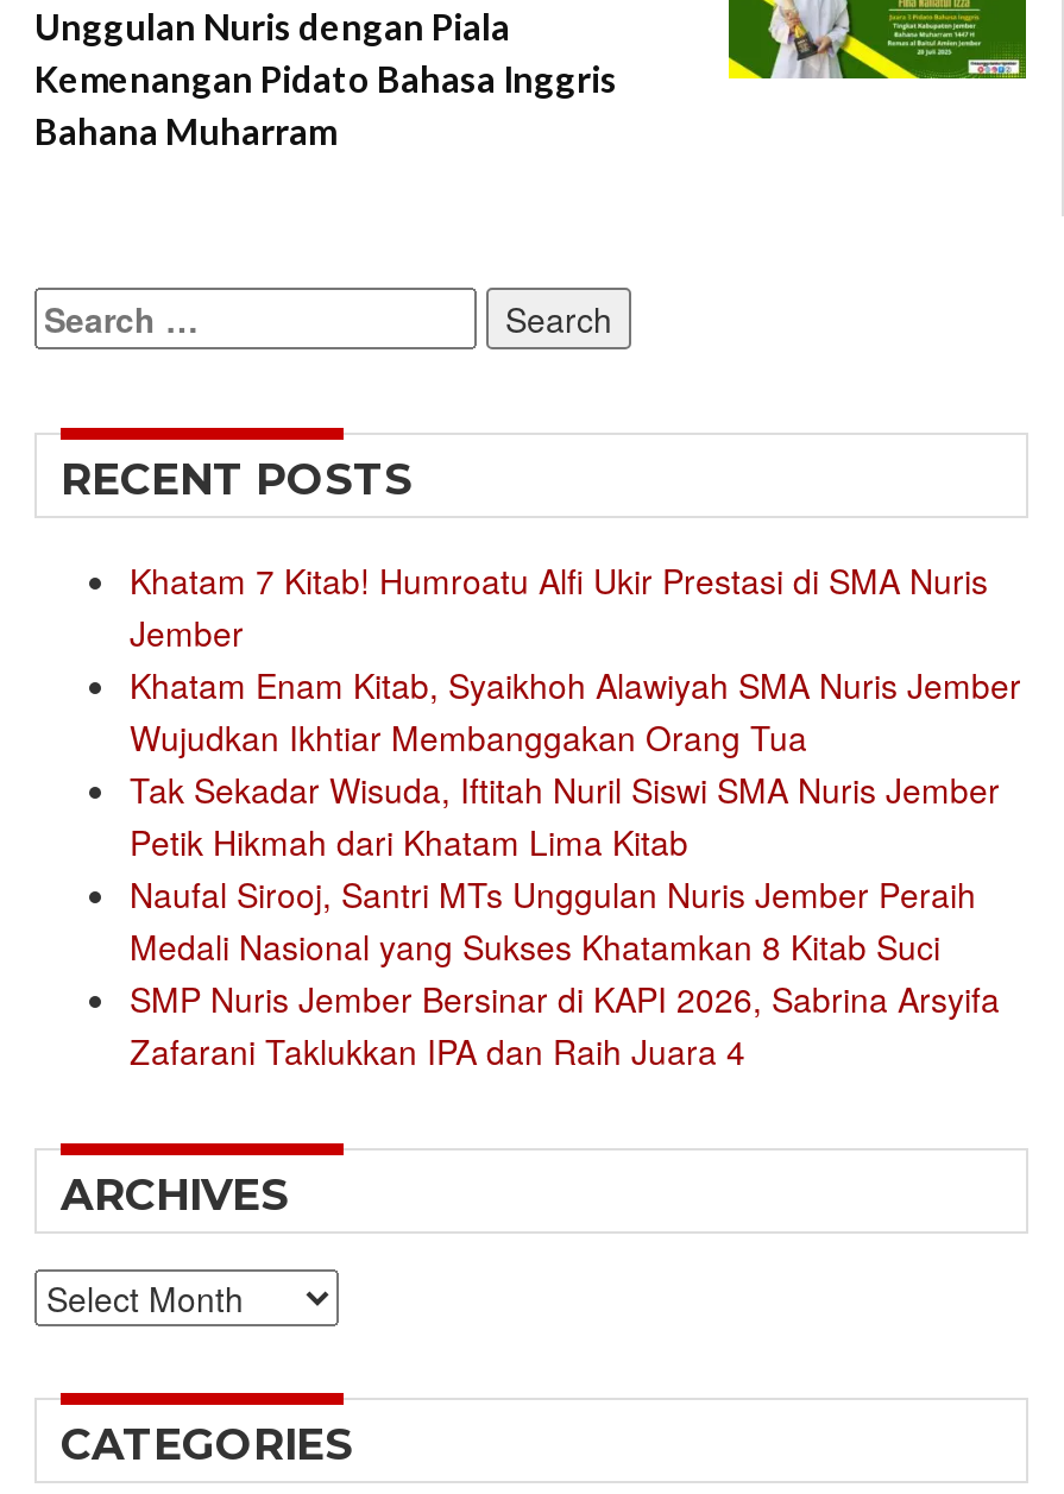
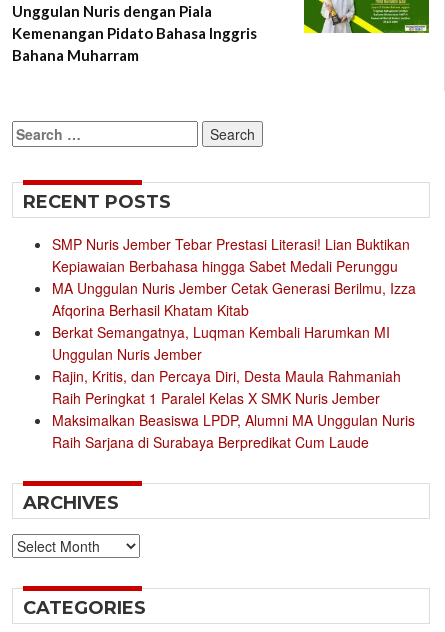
- Khatam 7 Kitab! Humroatu Alfi Ukir Prestasi di SMA Nuris
- Jember
- Khatam Enam Kitab, Syaikhoh Alawiyah SMA Nuris Jember
- Wujudkan Ikhtiar Membanggakan Orang Tua
- Tak Sekadar Wisuda, Iftitah Nuril Siswi SMA Nuris Jember
- Petik Hikmah dari Khatam Lima Kitab
- Naufal Sirooj, Santri MTs Unggulan Nuris Jember Peraih
- Medali Nasional yang Sukses Khatamkan 8 Kitab Suci
- SMP Nuris Jember Bersinar di KAPI 2026, Sabrina Arsyifa
- Zafarani Taklukkan IPA dan Raih Juara 4
+ SMP Nuris Jember Tebar Prestasi Literasi! Lian Buktikan
+ Kepiawaian Berbahasa hingga Sabet Medali Perunggu
+ MA Unggulan Nuris Jember Cetak Generasi Berilmu, Izza
+ Afqorina Berhasil Khatam Kitab
+ Berkat Semangatnya, Luqman Kembali Harumkan MI
+ Unggulan Nuris Jember
+ Rajin, Kritis, dan Percaya Diri, Desta Maula Rahmaniah
+ Raih Peringkat 1 Paralel Kelas X SMK Nuris Jember
+ Maksimalkan Beasiswa LPDP, Alumni MA Unggulan Nuris
+ Raih Sarjana di Surabaya Berpredikat Cum Laude
